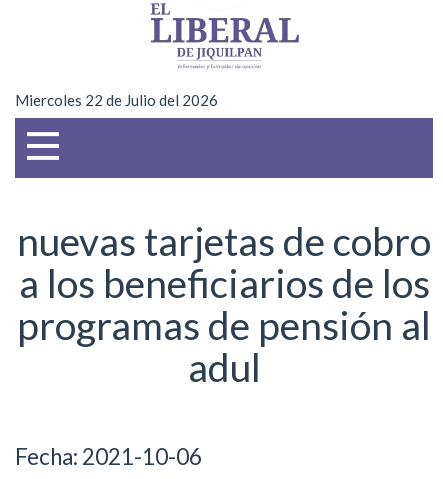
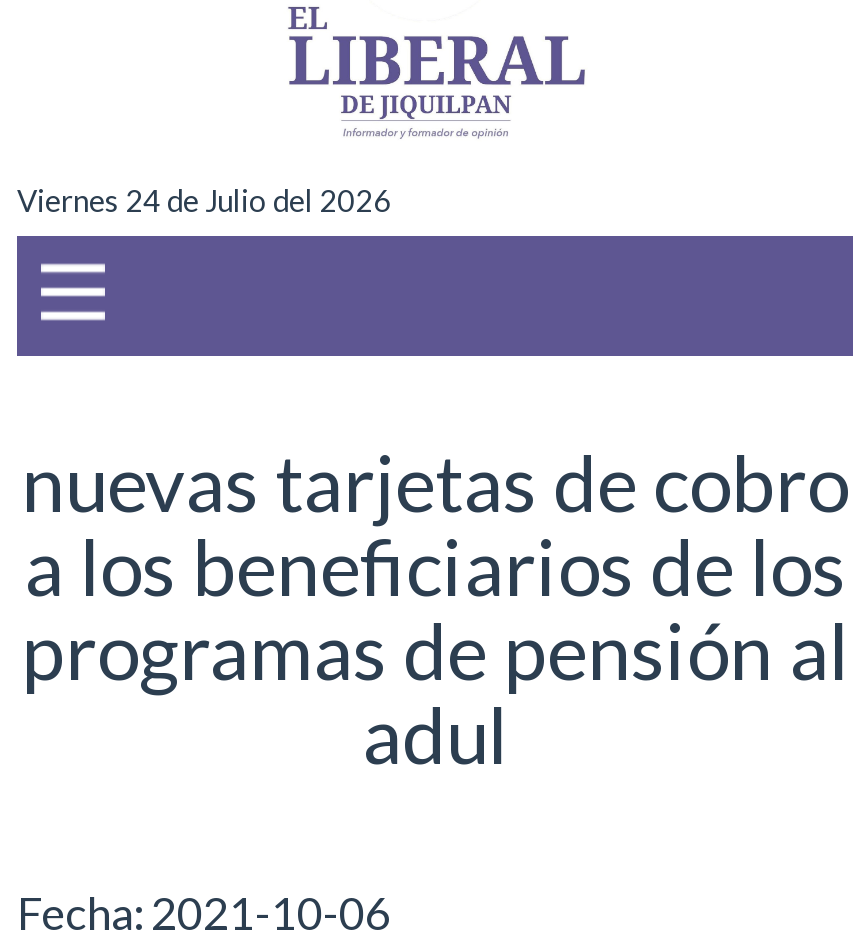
- Miercoles 22 de Julio del 2026
+ Viernes 24 de Julio del 2026
